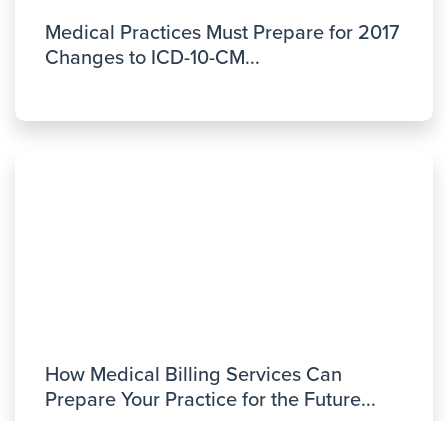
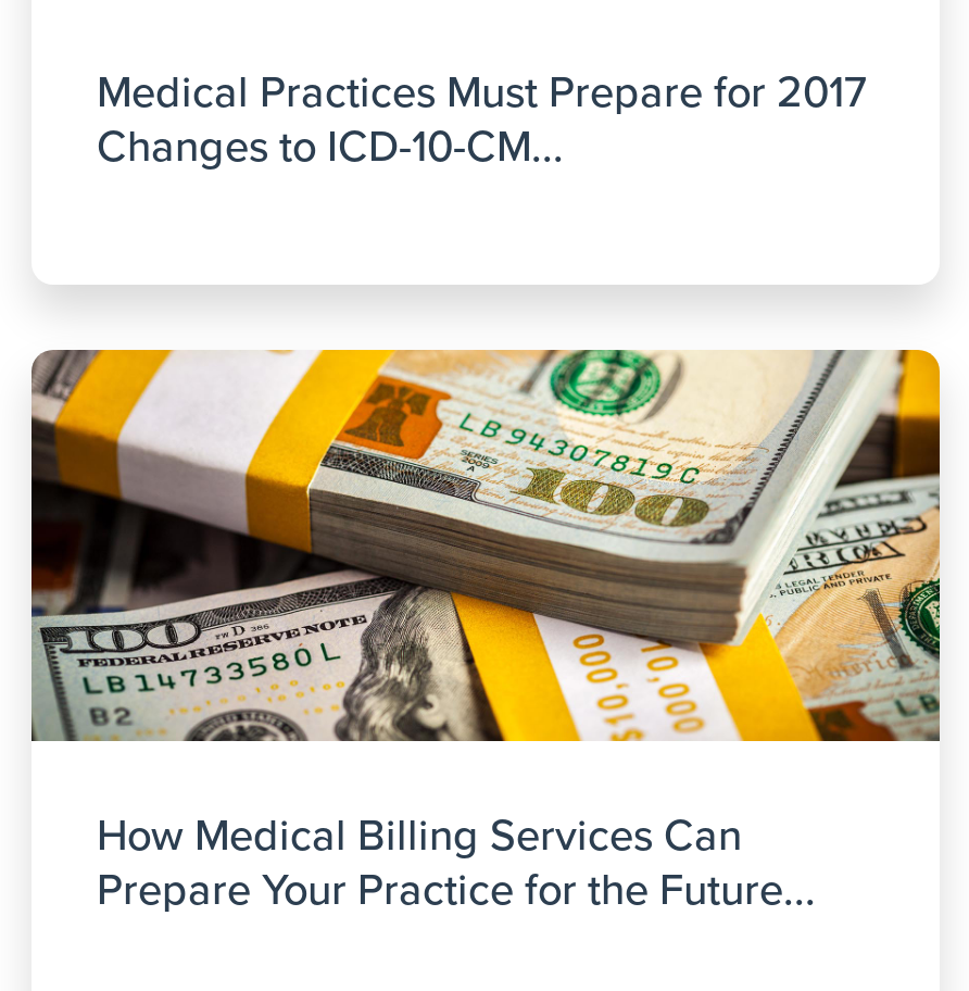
+ [image]
